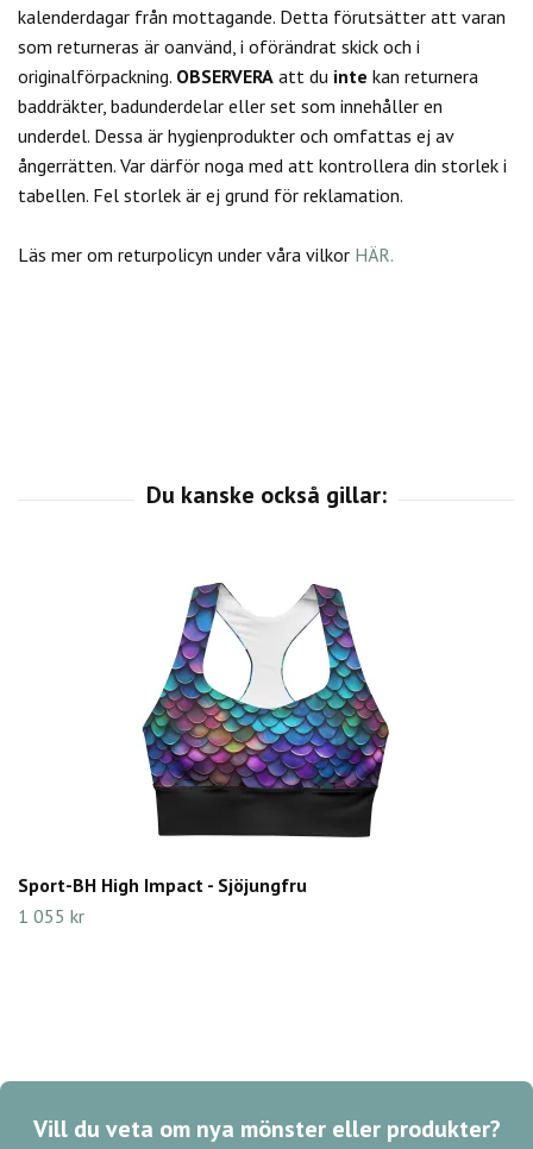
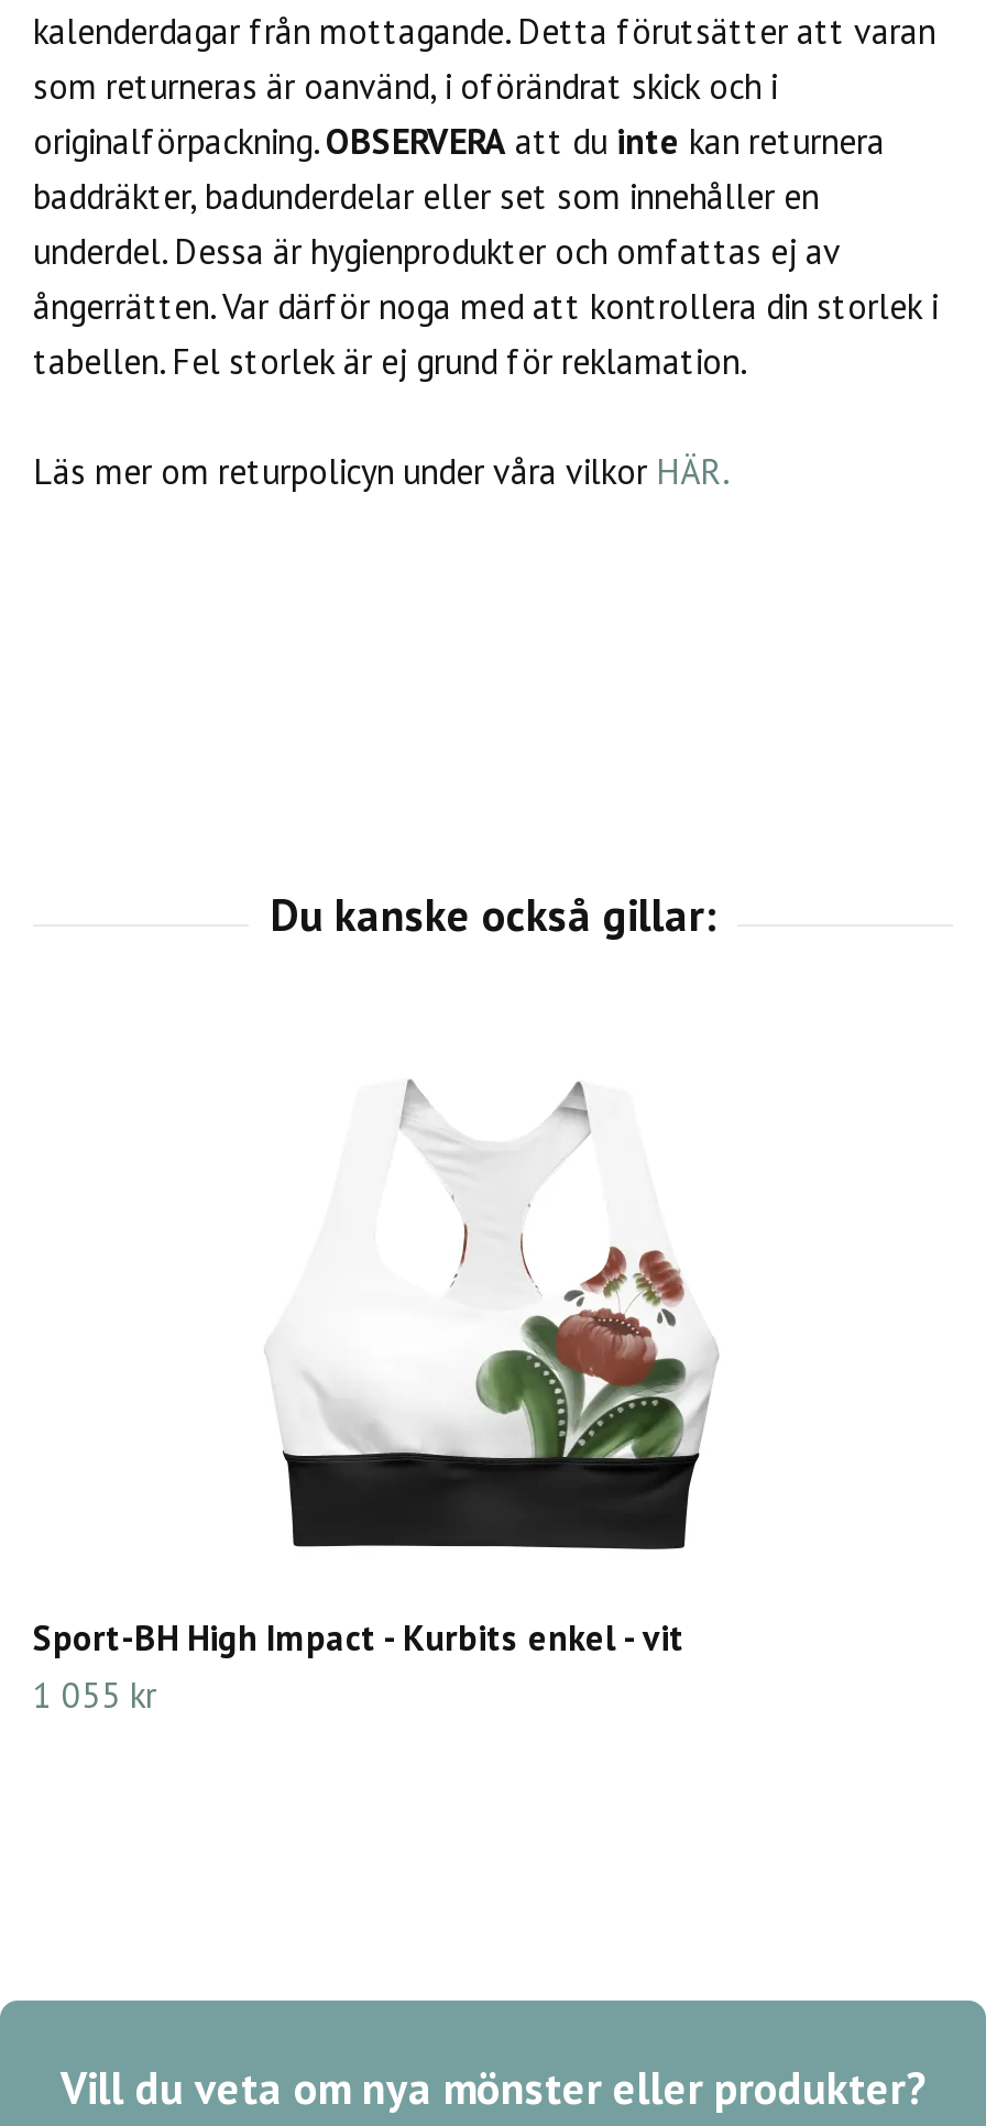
- [image]
+ [image]

- Sport-BH High Impact - Sjöjungfru
+ Sport-BH High Impact - Kurbits enkel - vit
